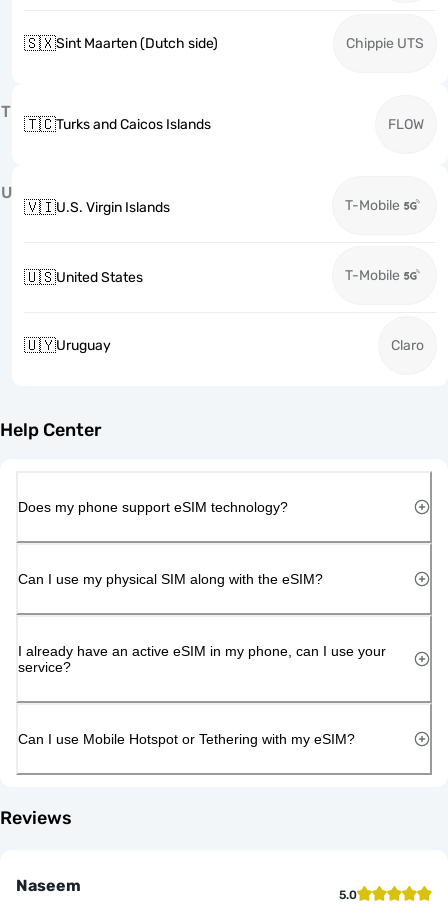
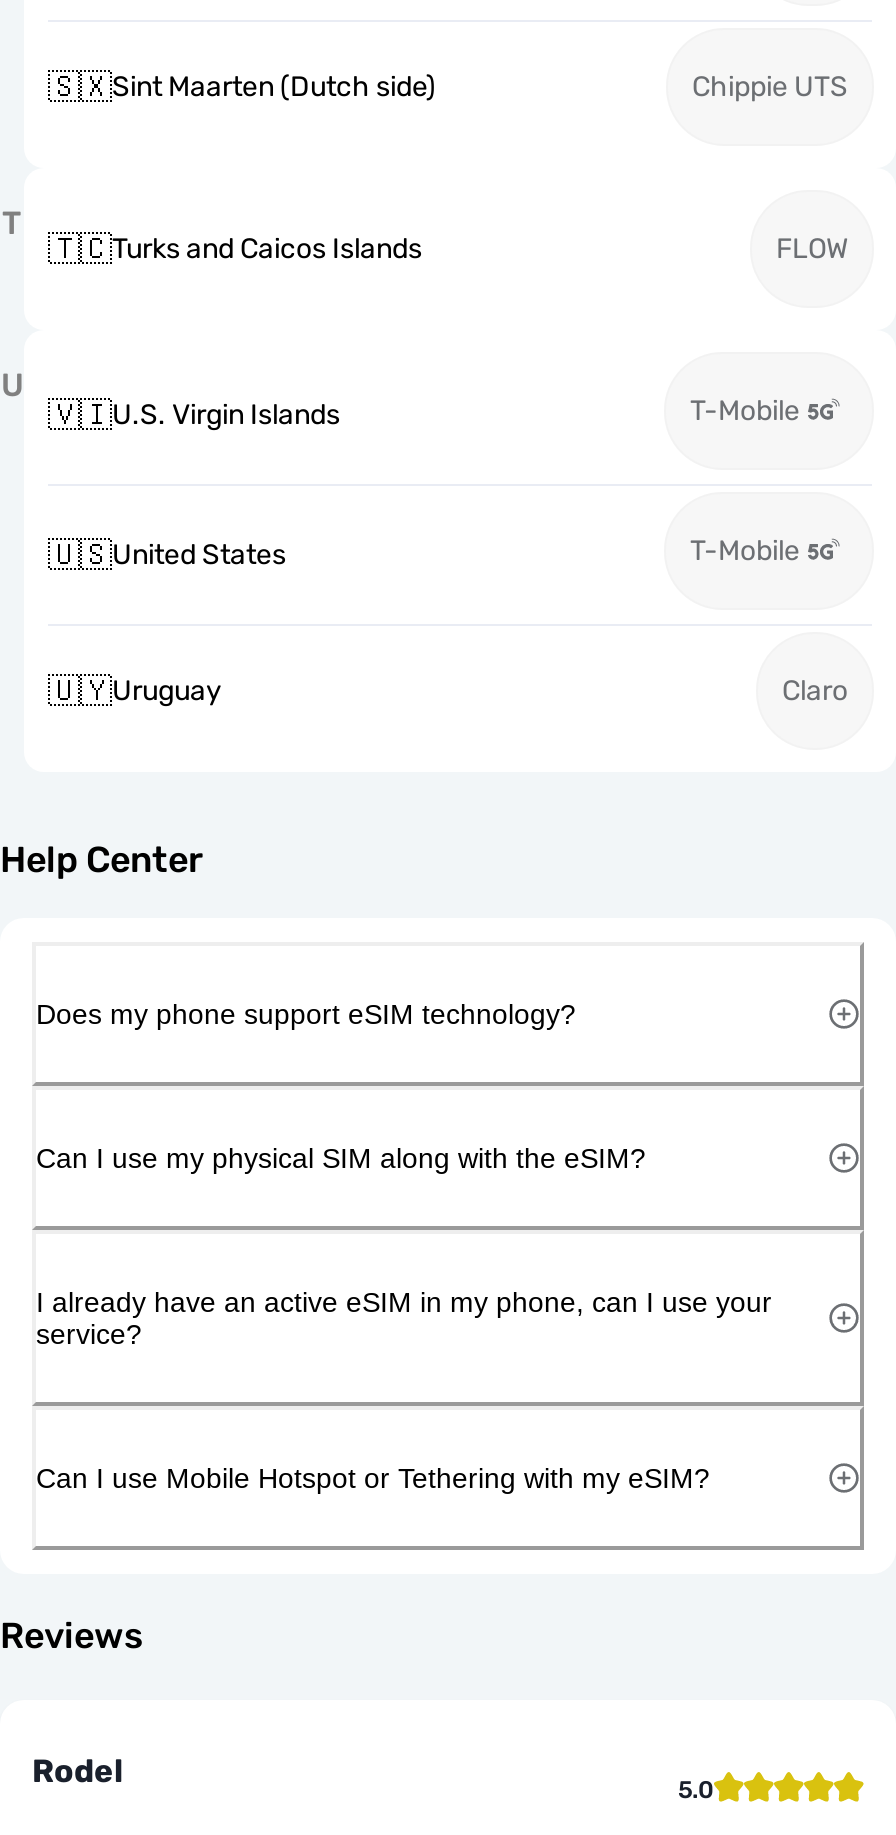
- Naseem
+ Rodel
